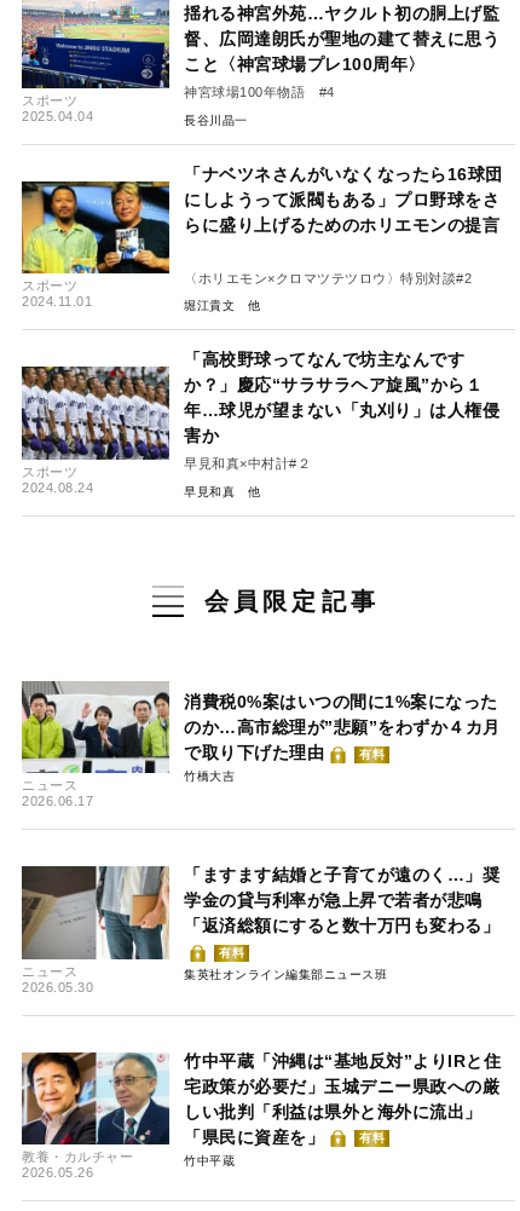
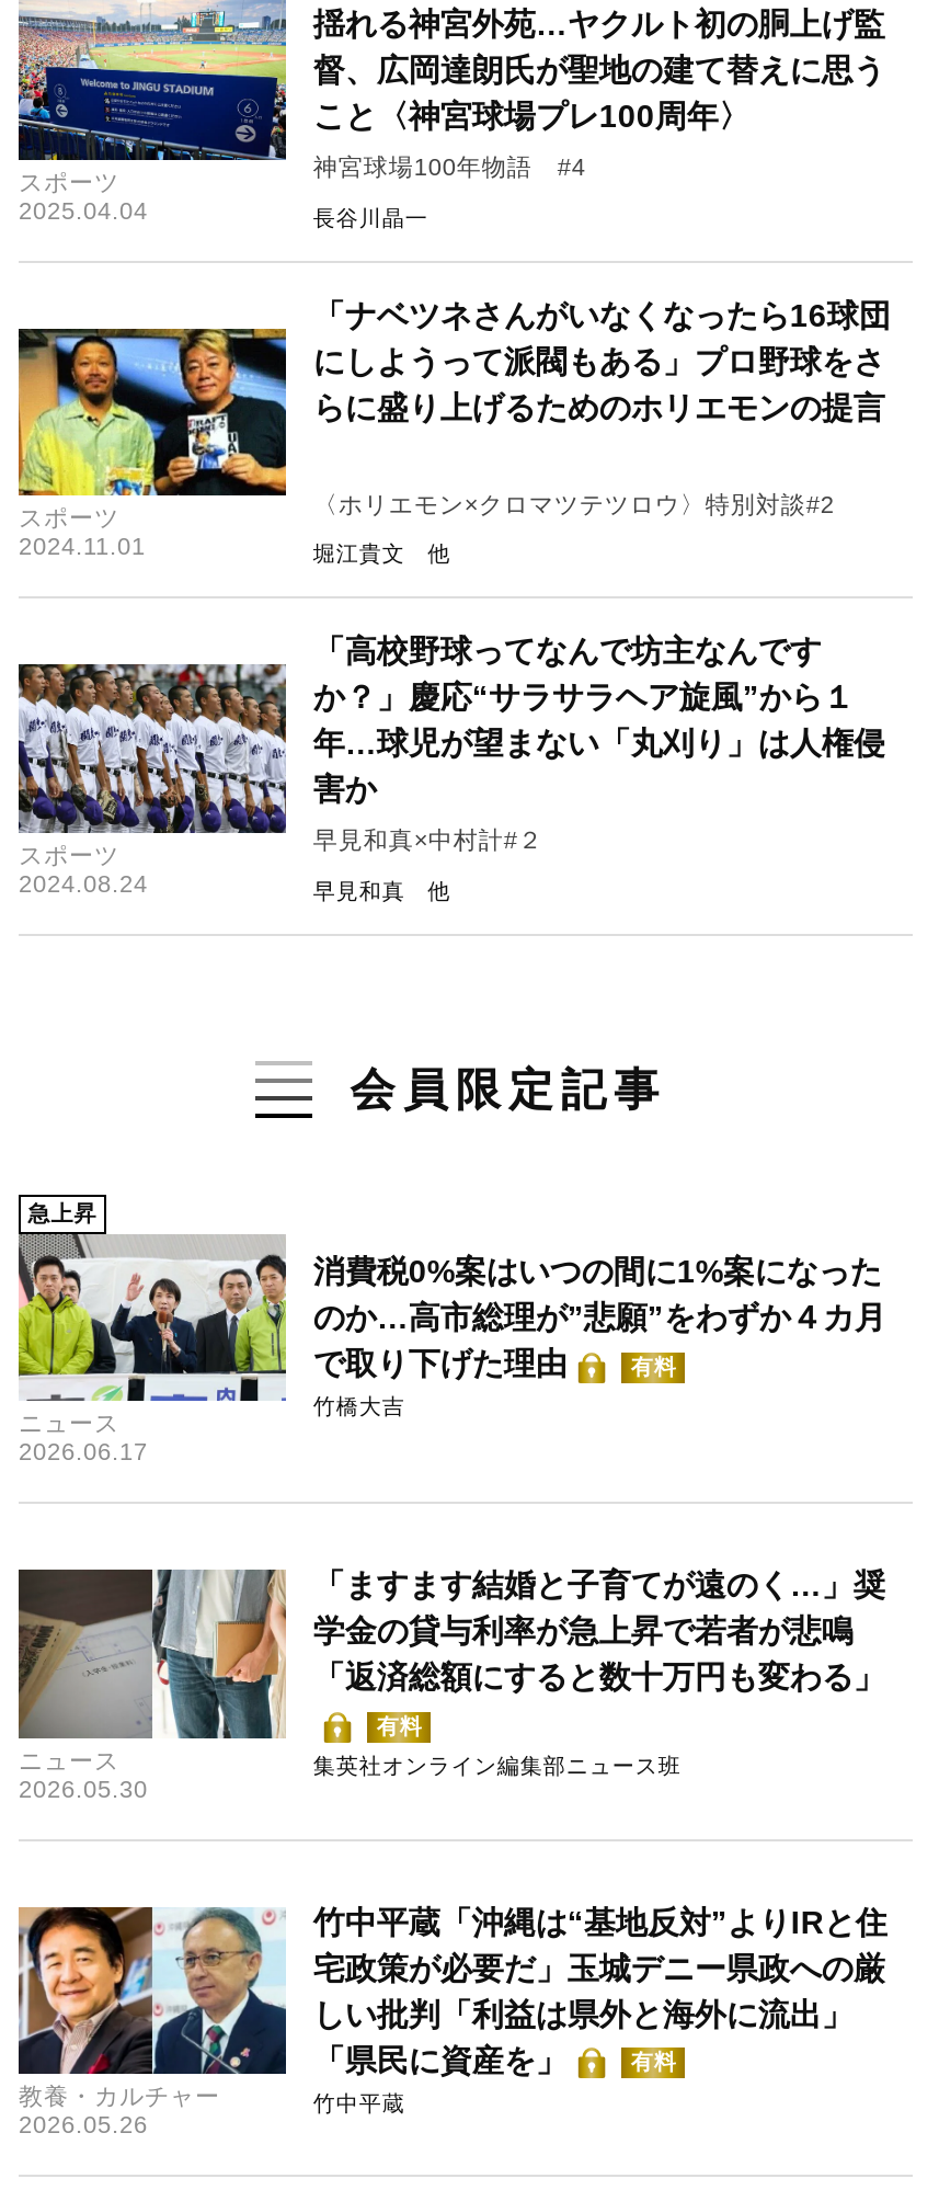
+ 急上昇
